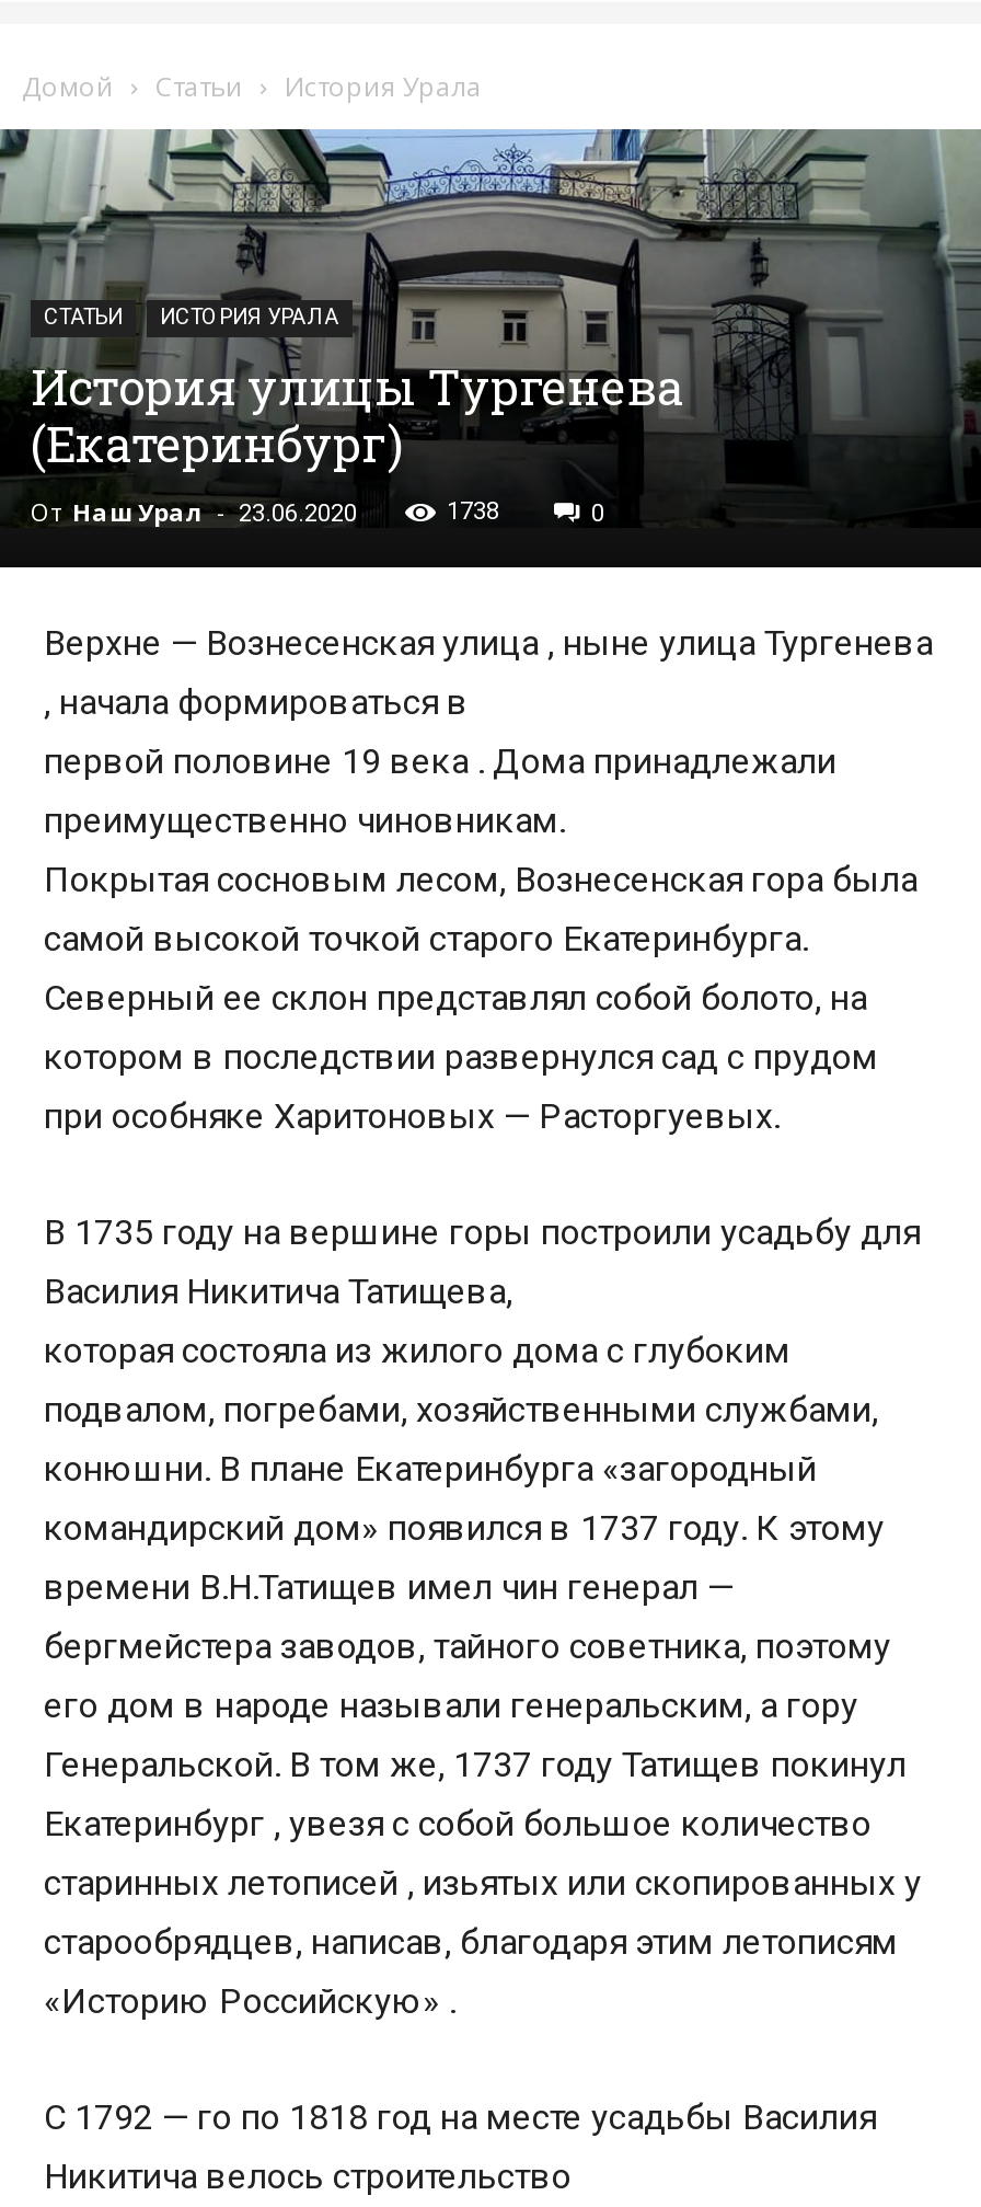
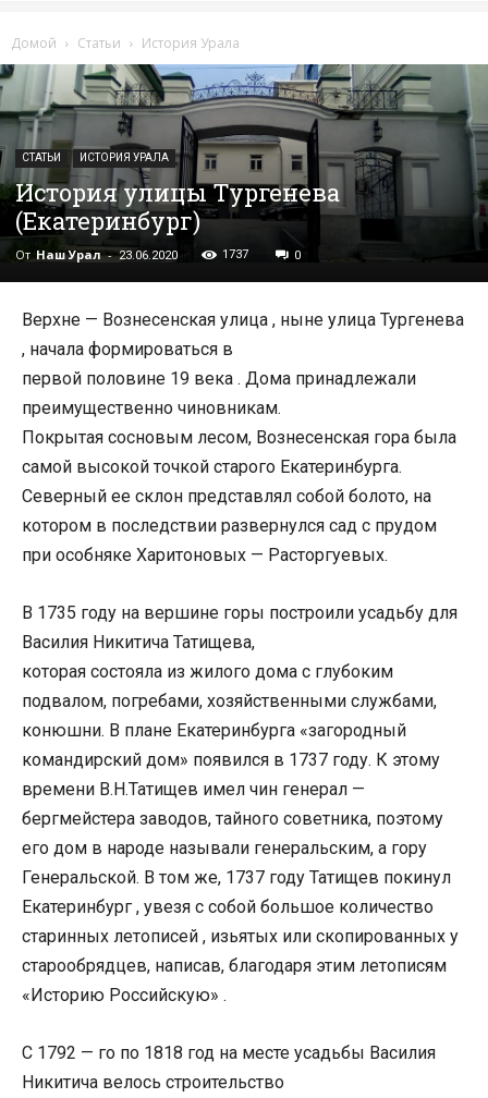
- 1738
+ 1737
